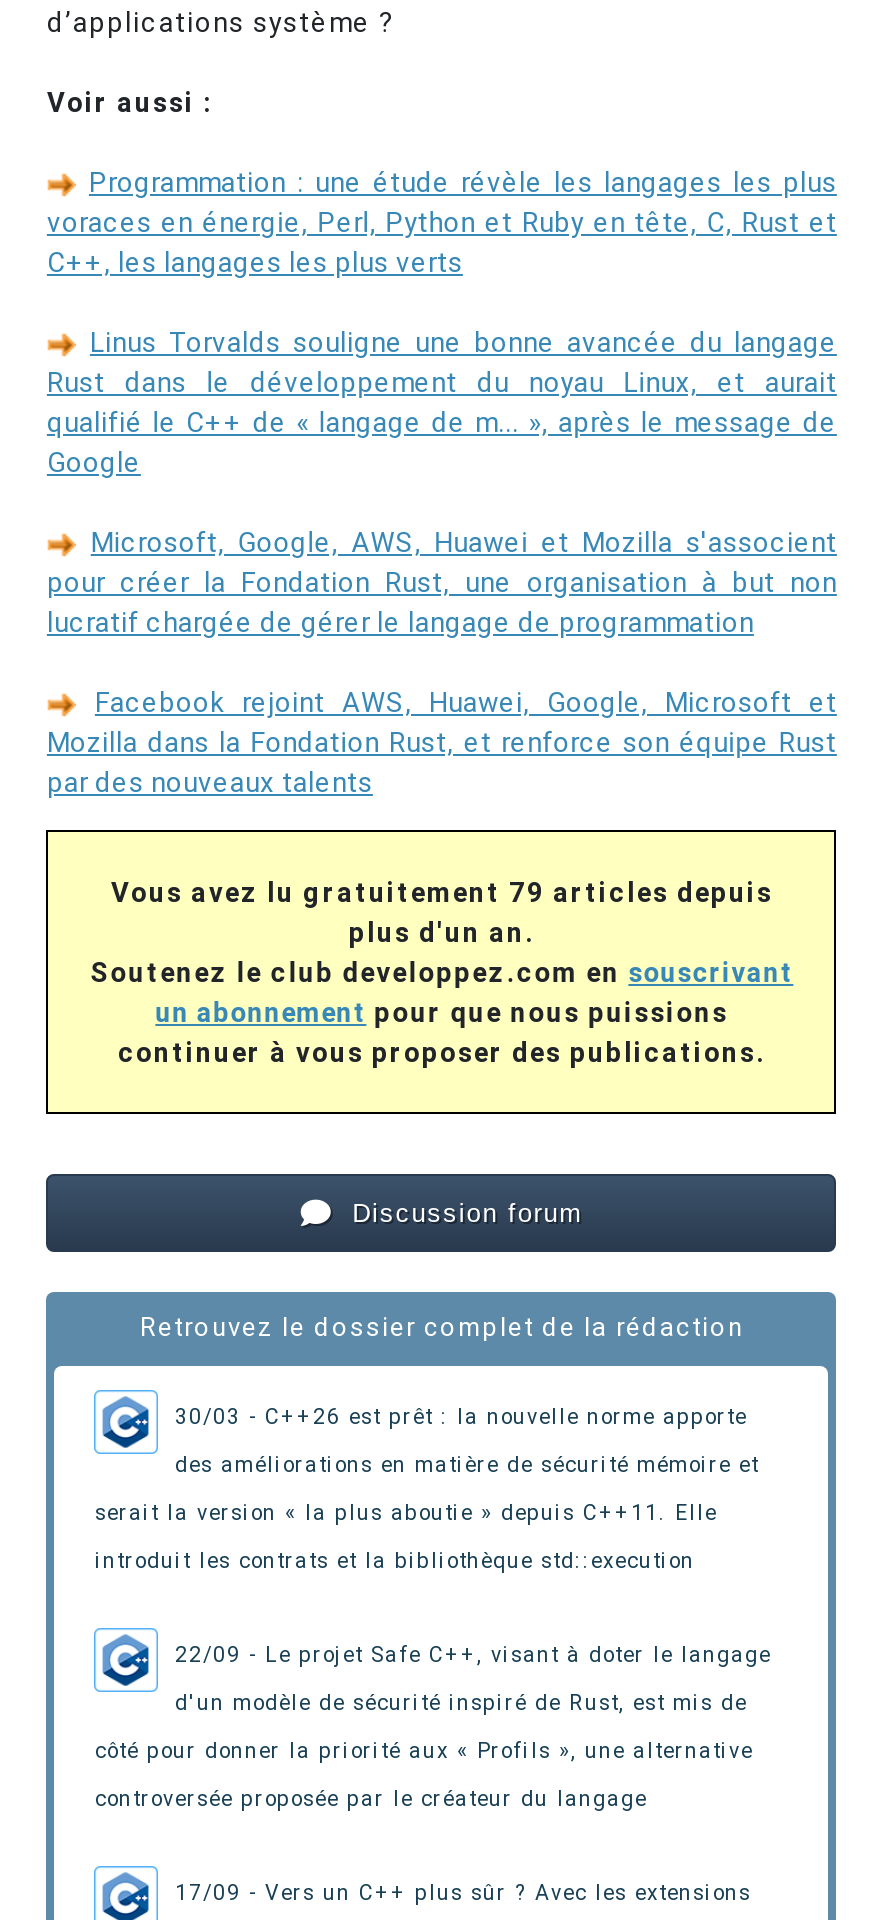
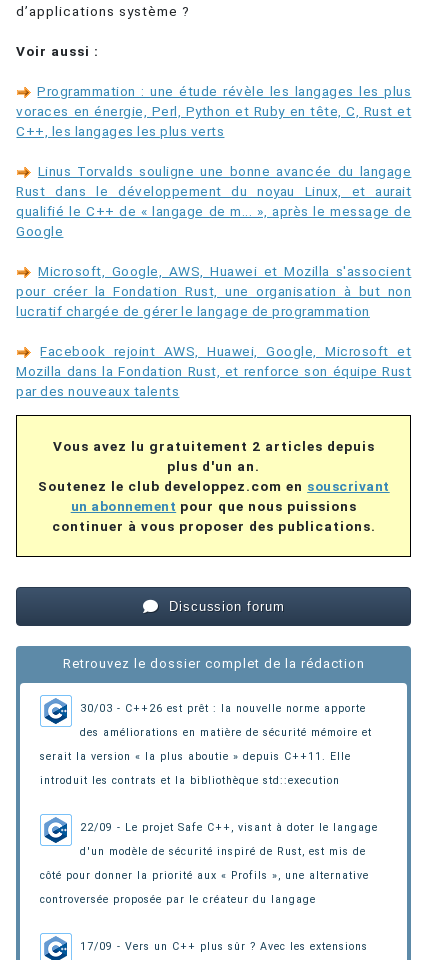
- Vous avez lu gratuitement 79 articles depuis
+ Vous avez lu gratuitement 2 articles depuis
